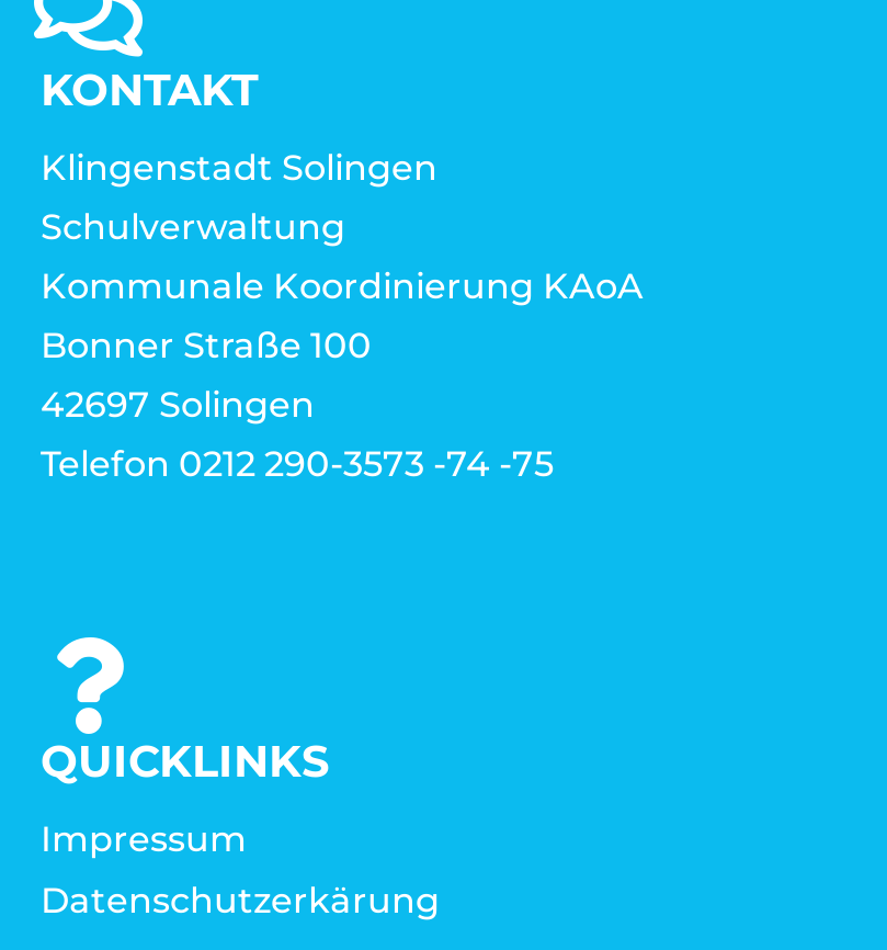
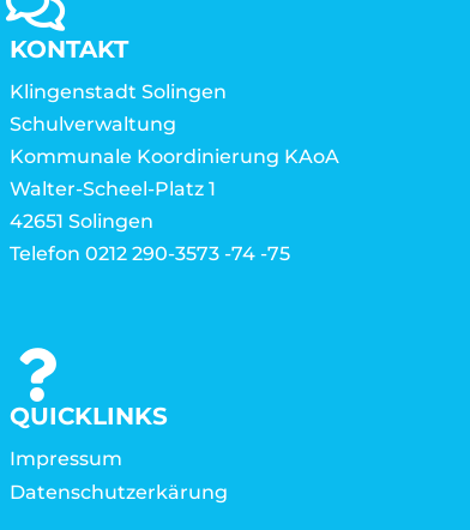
- Bonner Straße 100
- 42697 Solingen
+ Walter-Scheel-Platz 1
+ 42651 Solingen
